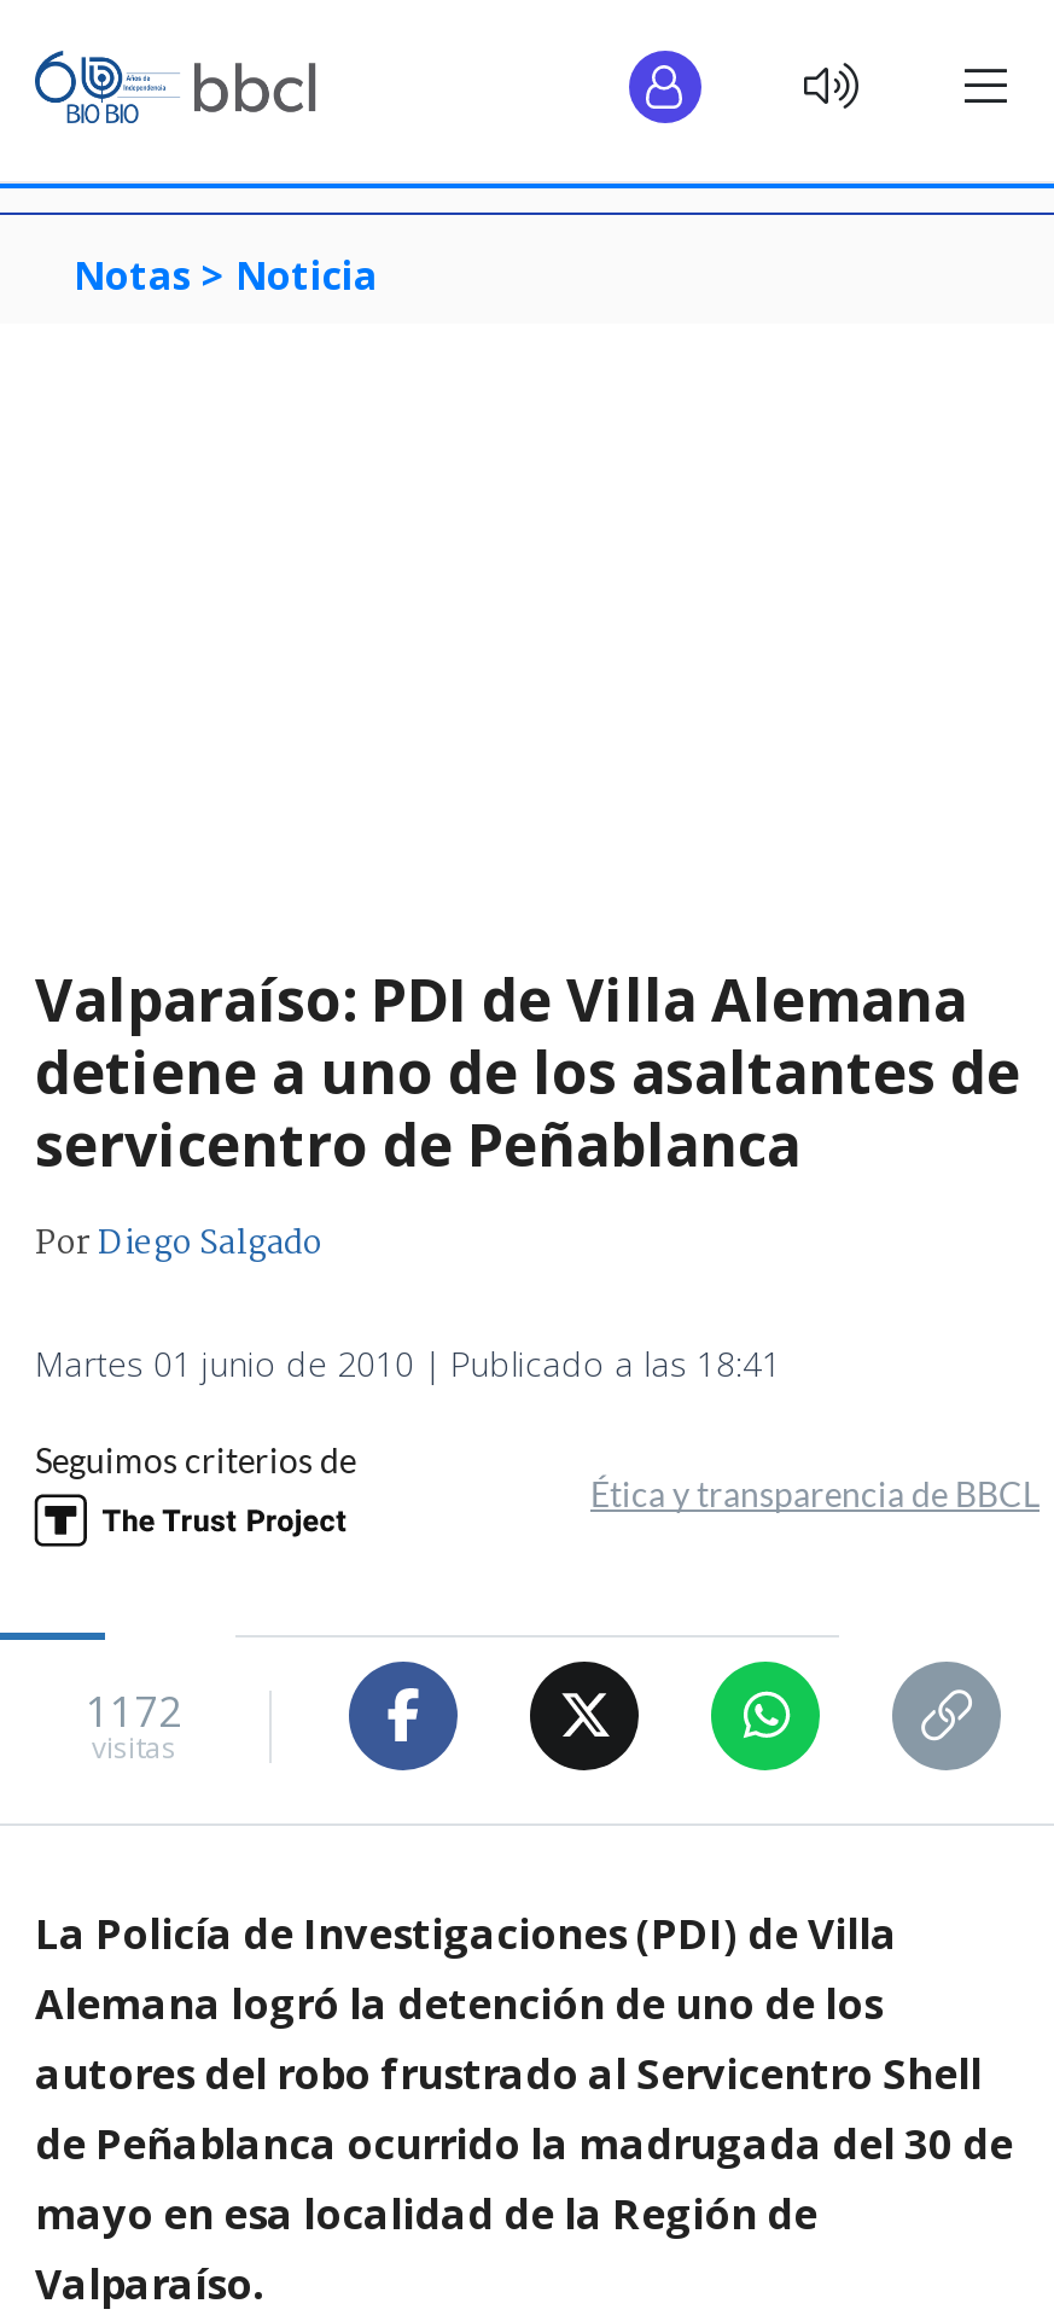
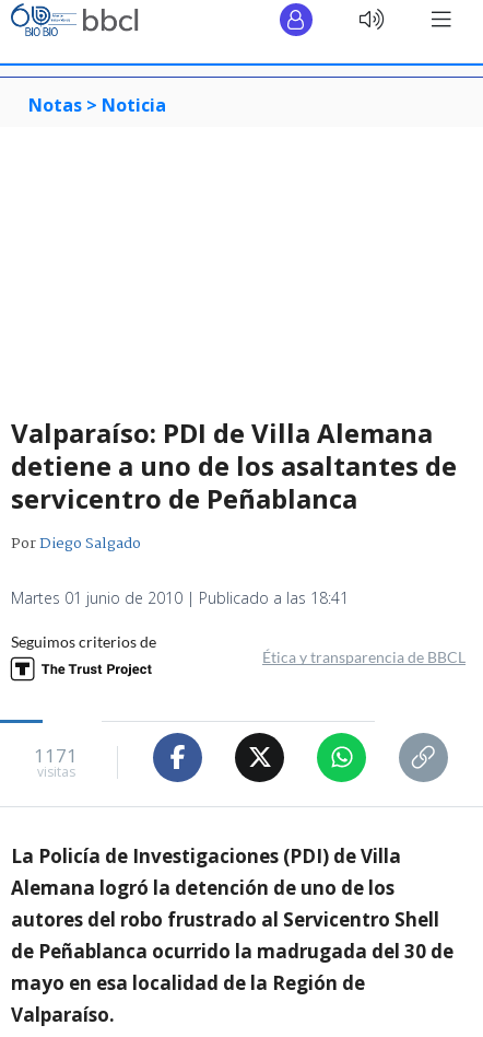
- 1172
+ 1171
